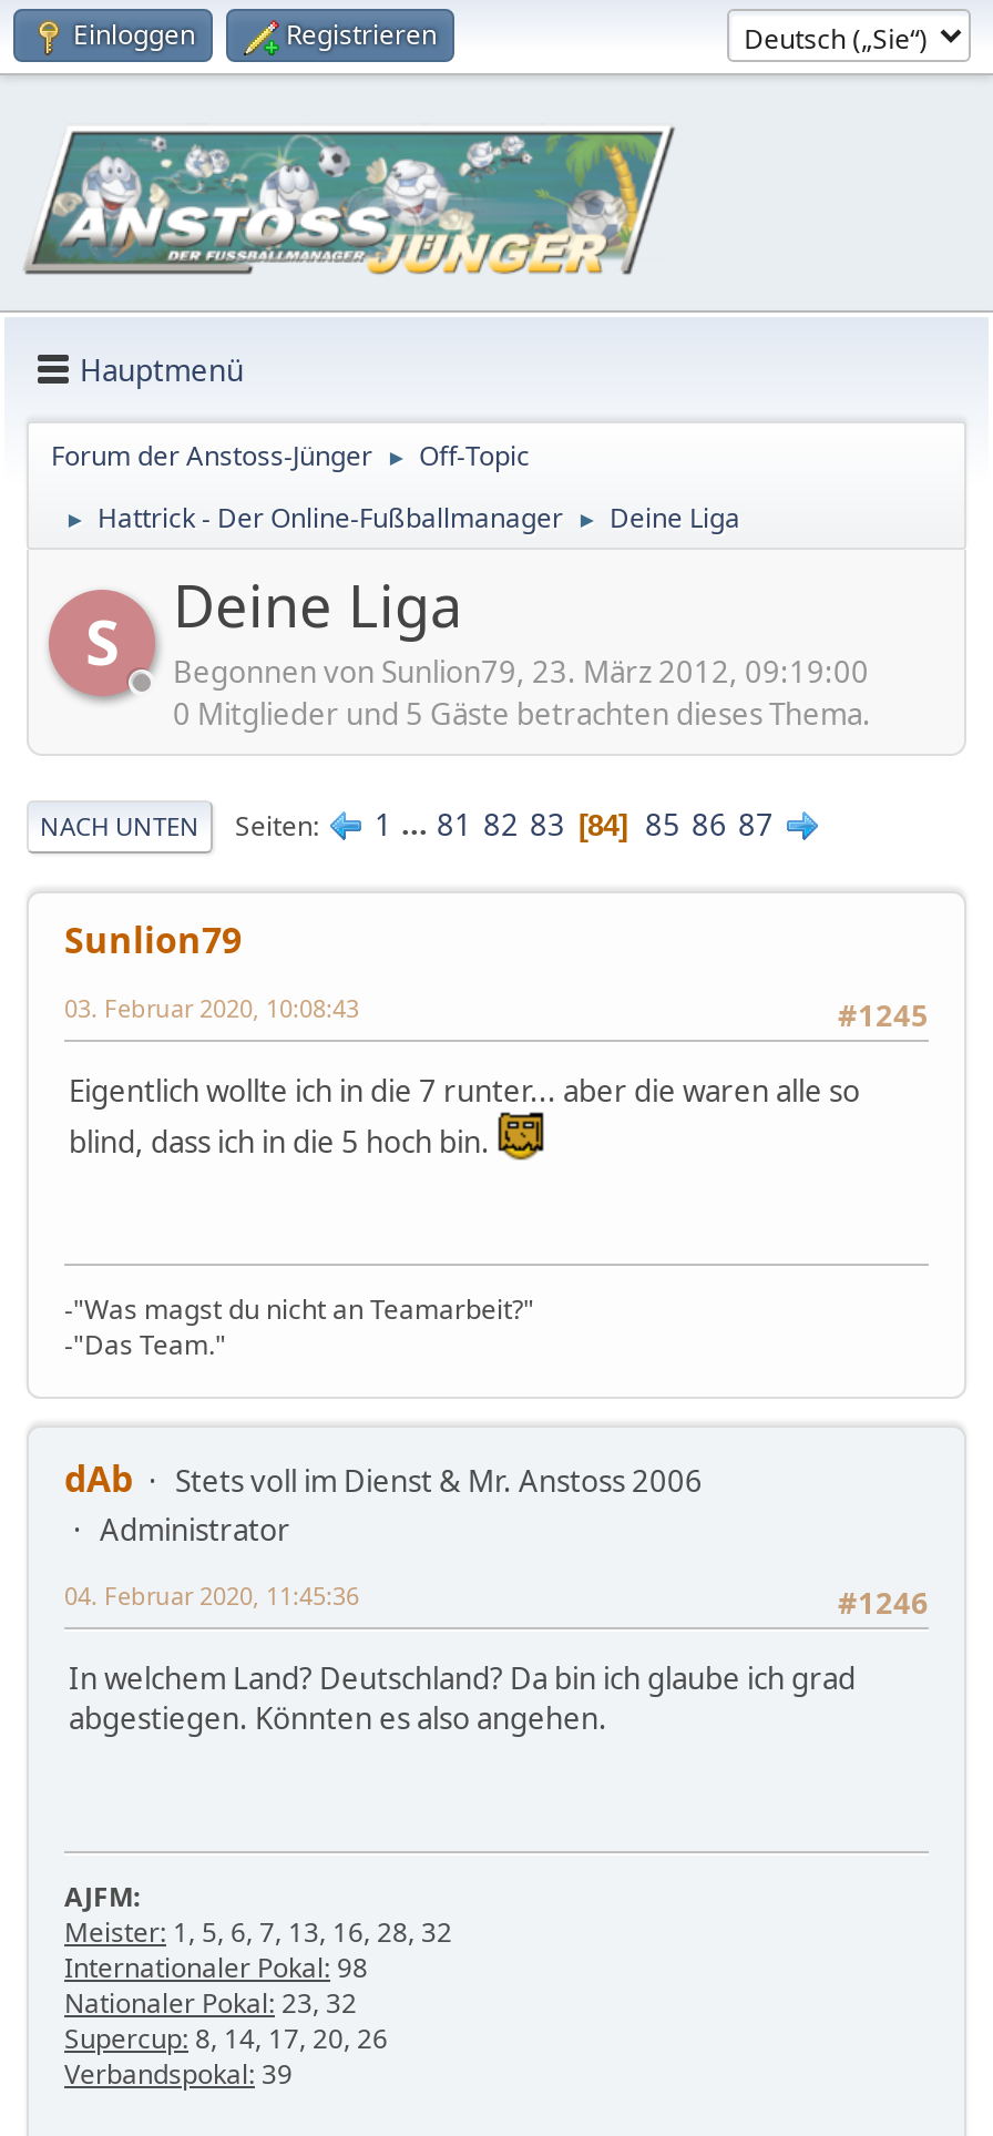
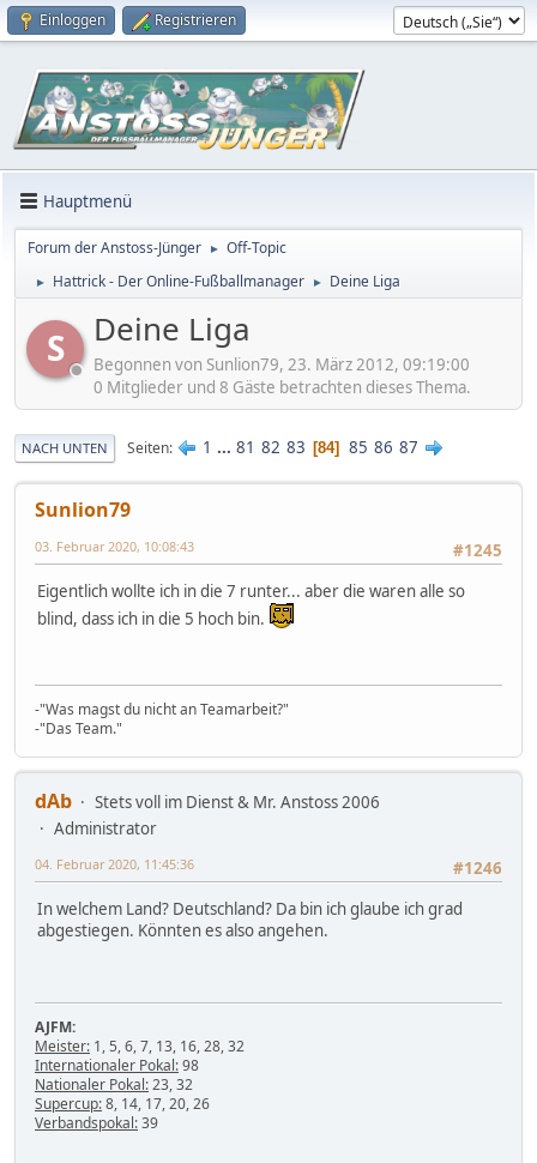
- 0 Mitglieder und 5 Gäste betrachten dieses Thema.
+ 0 Mitglieder und 8 Gäste betrachten dieses Thema.
